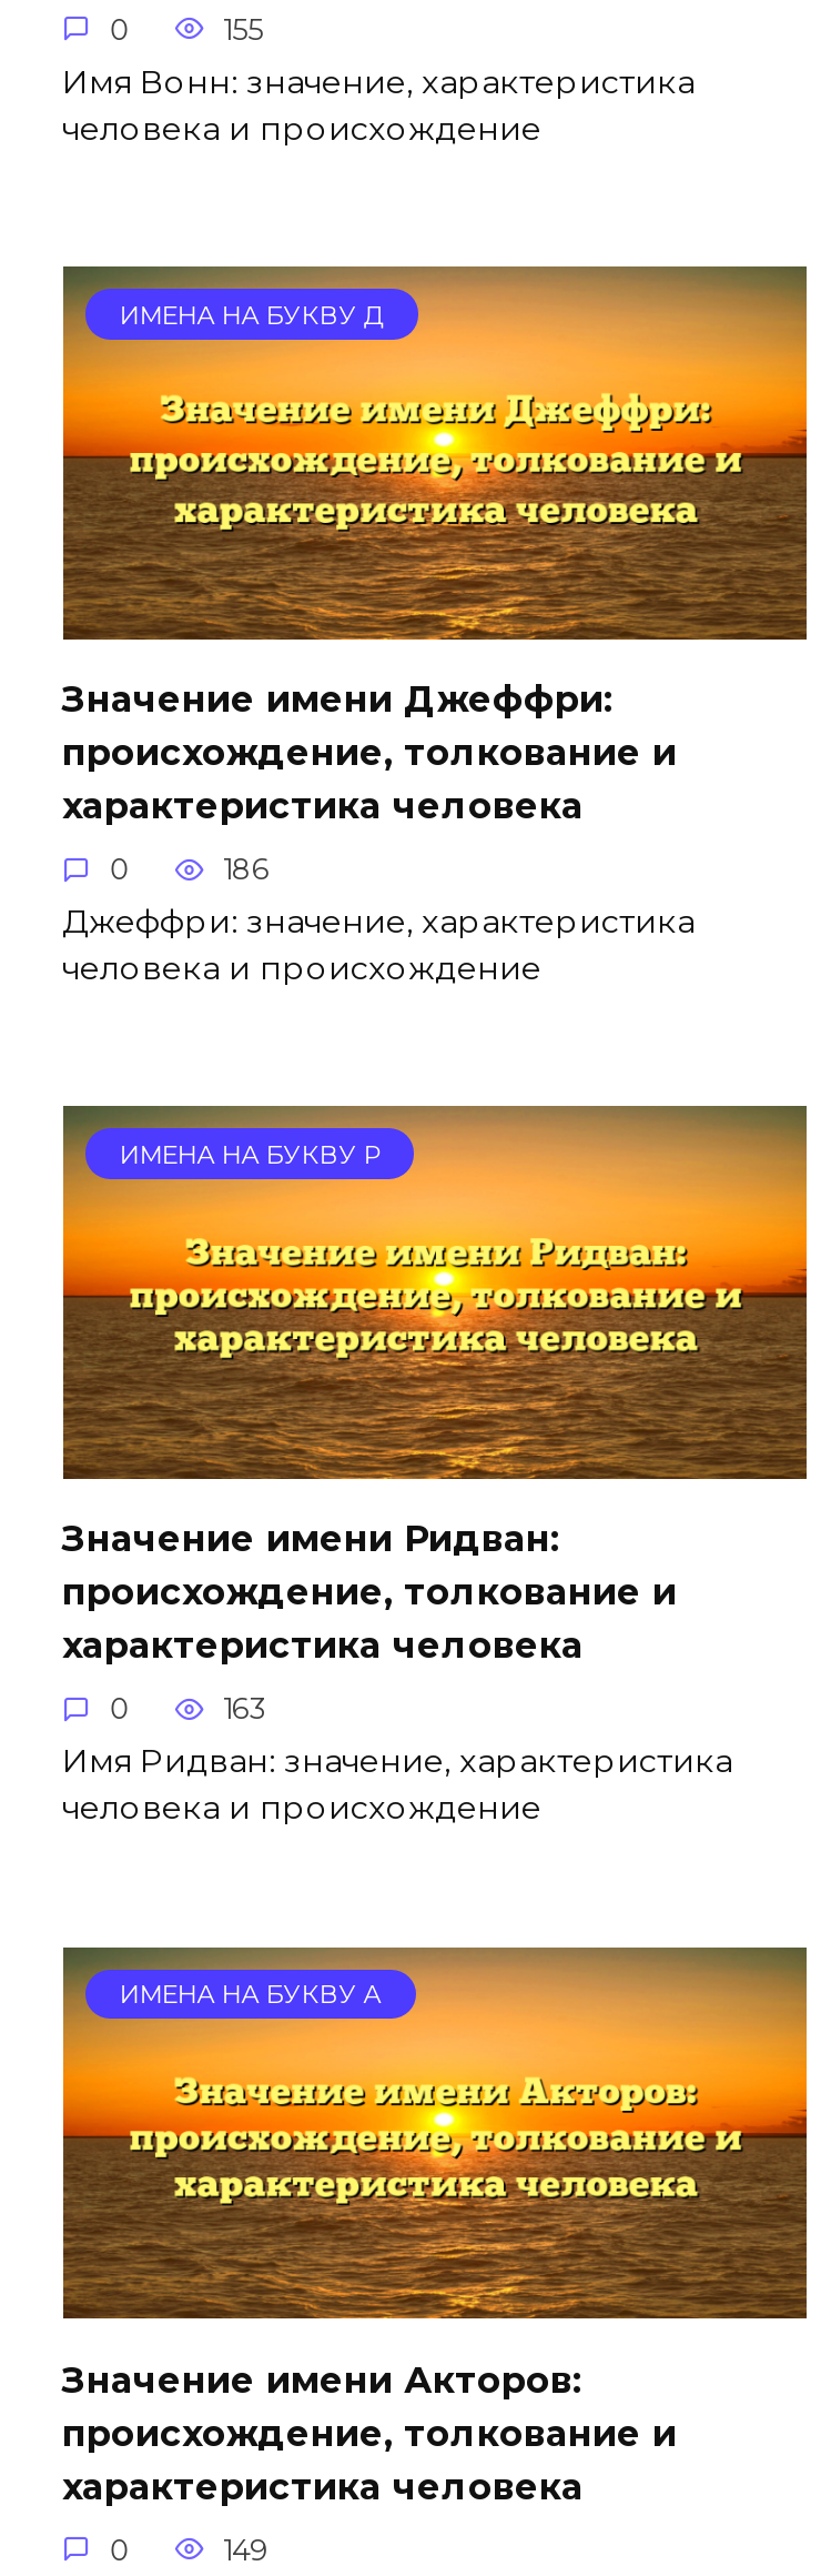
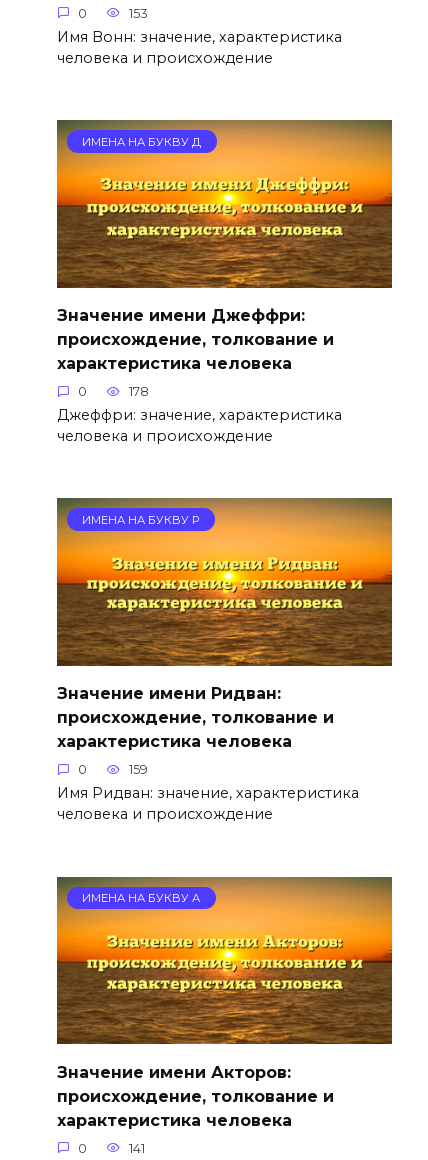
- 155
+ 153

- 186
+ 178

- 163
+ 159

- 149
+ 141
